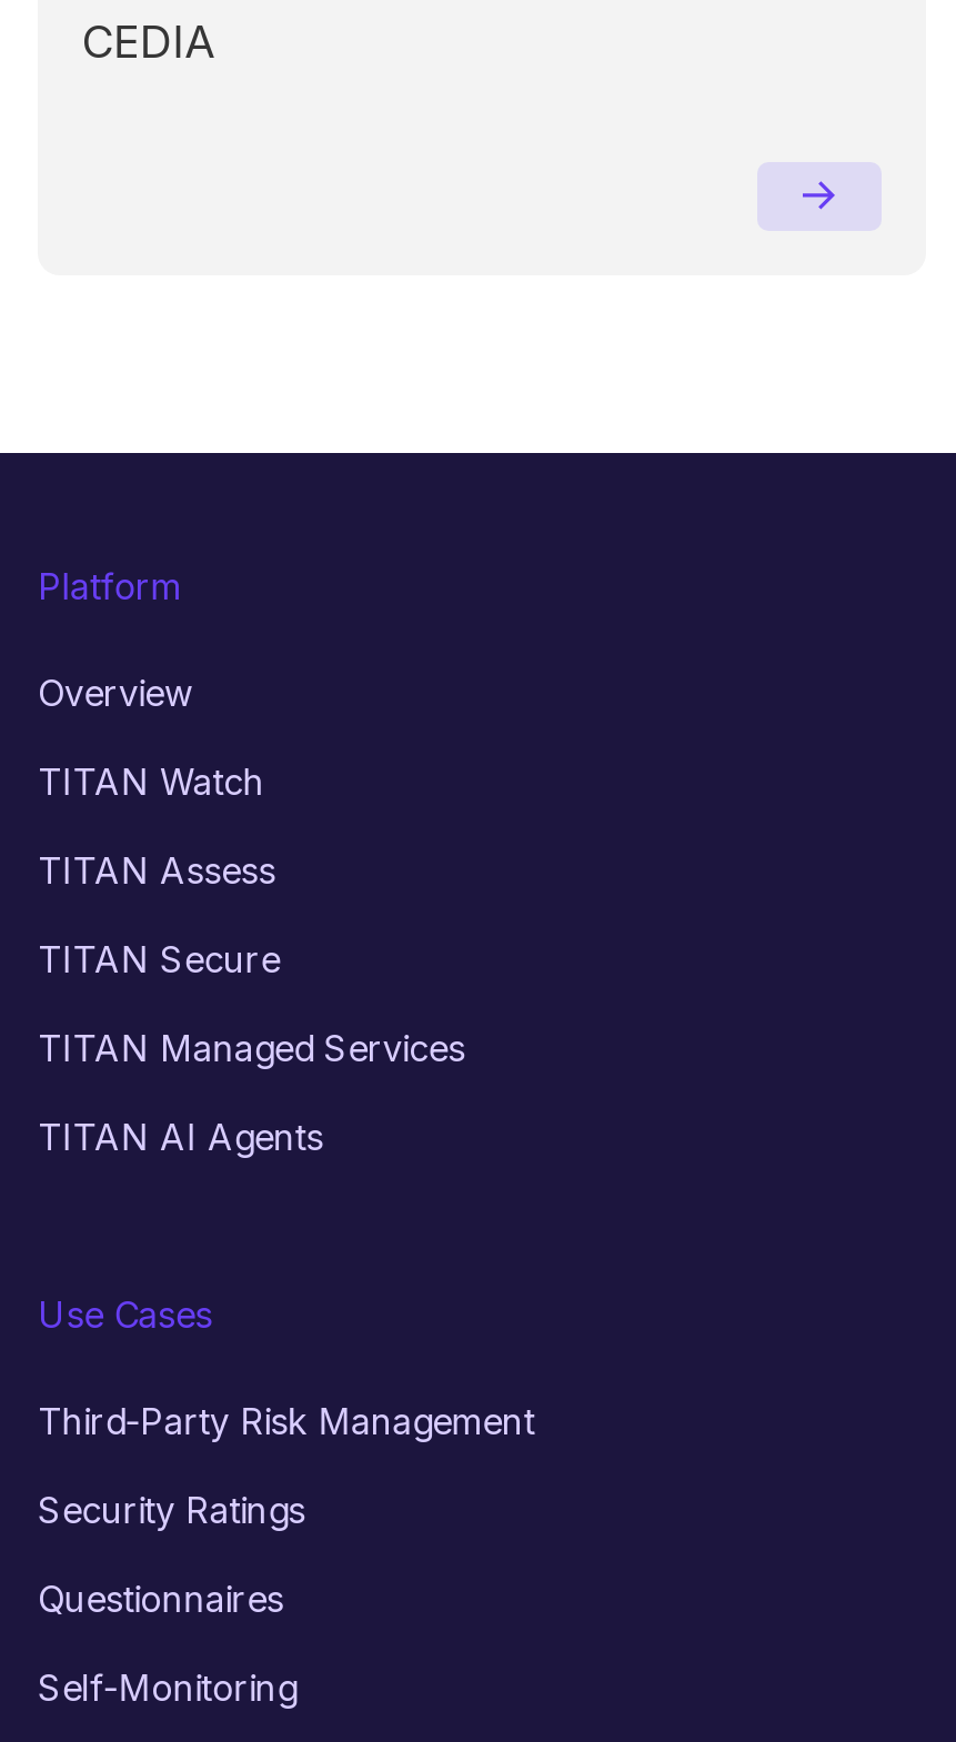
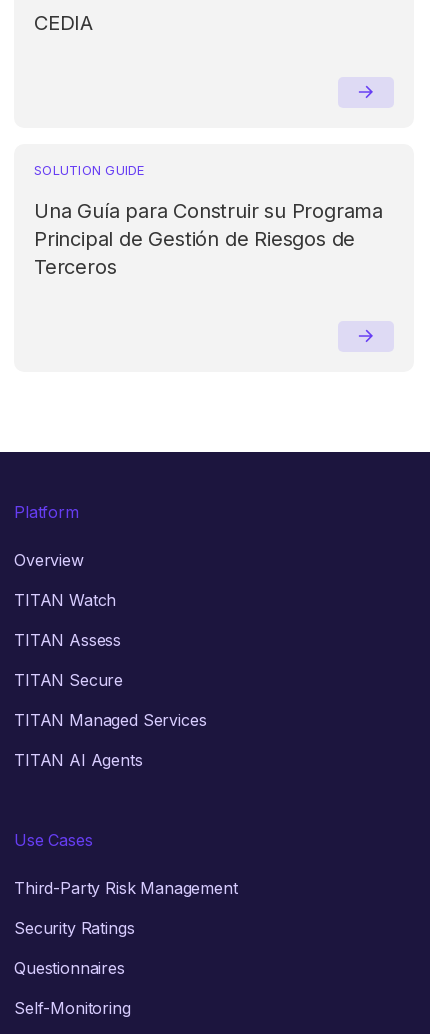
+ SOLUTION GUIDE
+ Una Guía para Construir su Programa
+ Principal de Gestión de Riesgos de
+ Terceros
